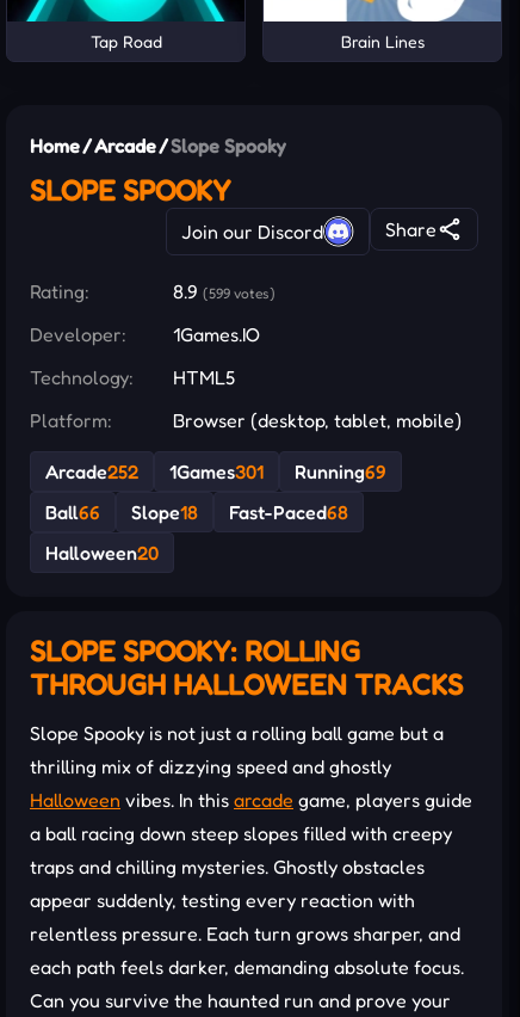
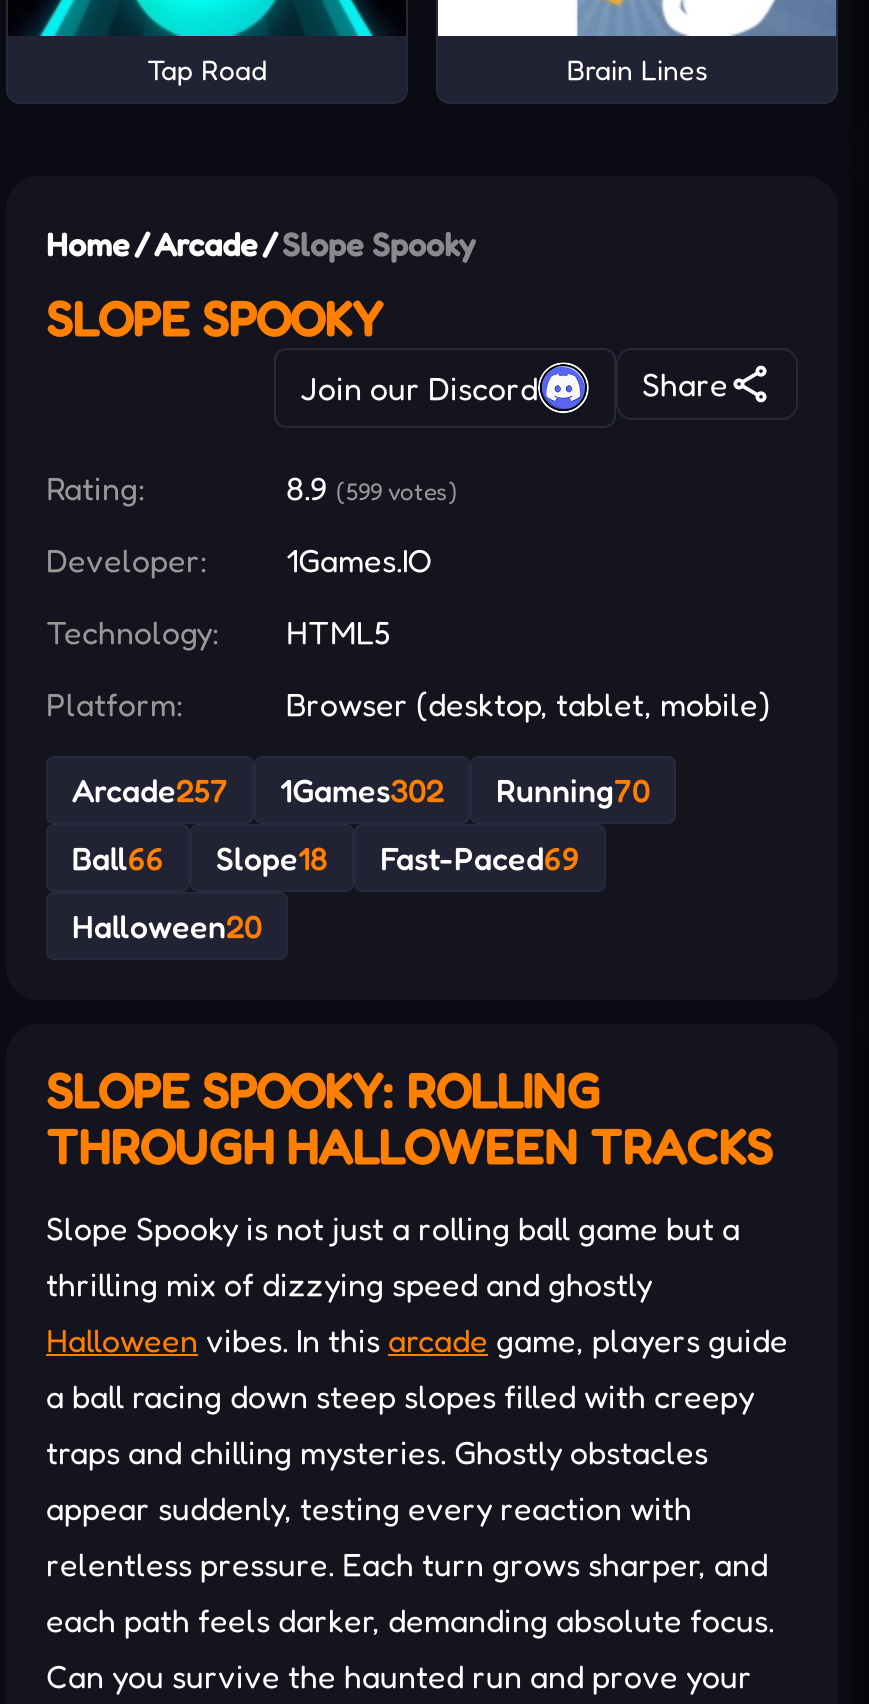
- Arcade252
+ Arcade257

- 1Games301
+ 1Games302

- Running69
+ Running70

- Ball66 Slope18 Fast-Paced68
+ Ball66 Slope18 Fast-Paced69
